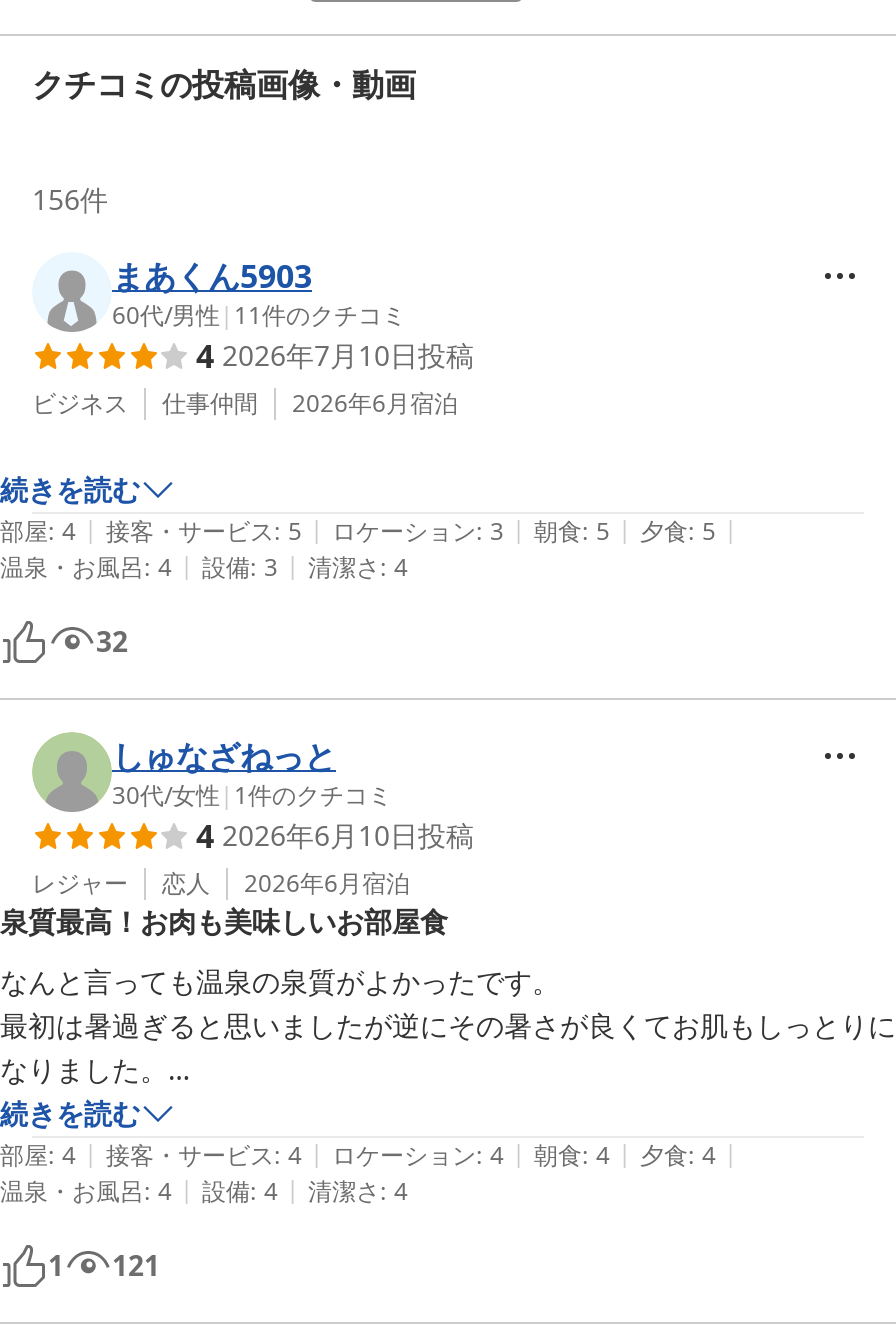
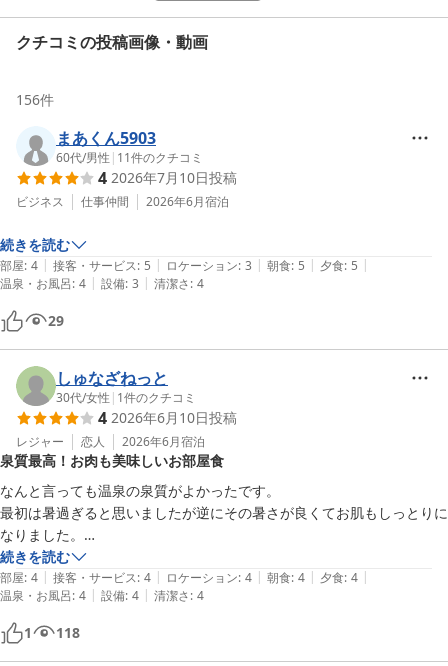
- 32
+ 29

- 1 121
+ 1 118
